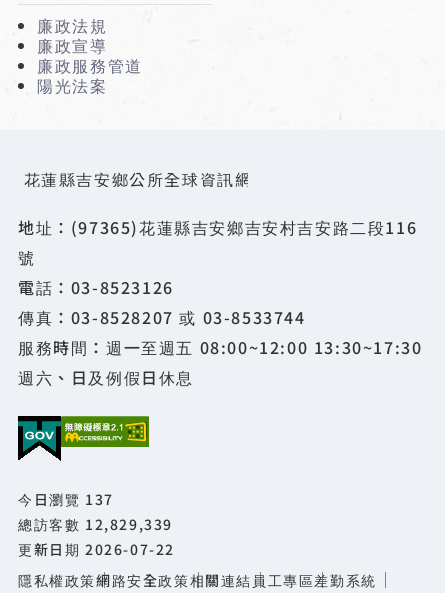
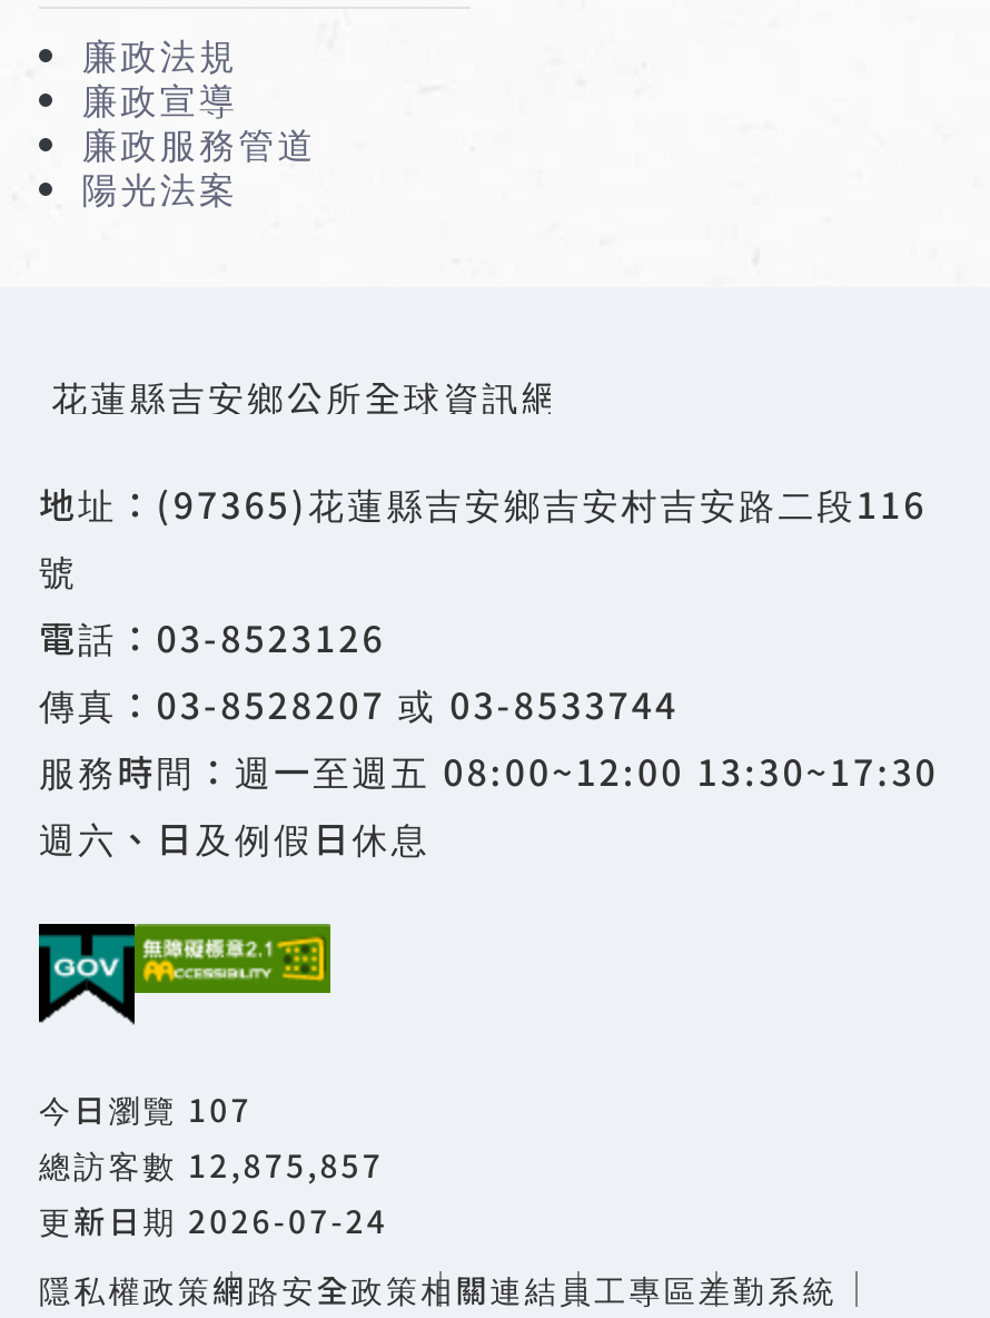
- 今日瀏覽 137
+ 今日瀏覽 107

- 總訪客數 12,829,339
+ 總訪客數 12,875,857

- 更新日期 2026-07-22
+ 更新日期 2026-07-24
